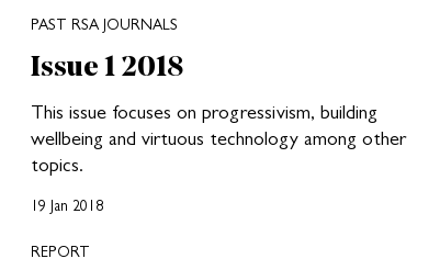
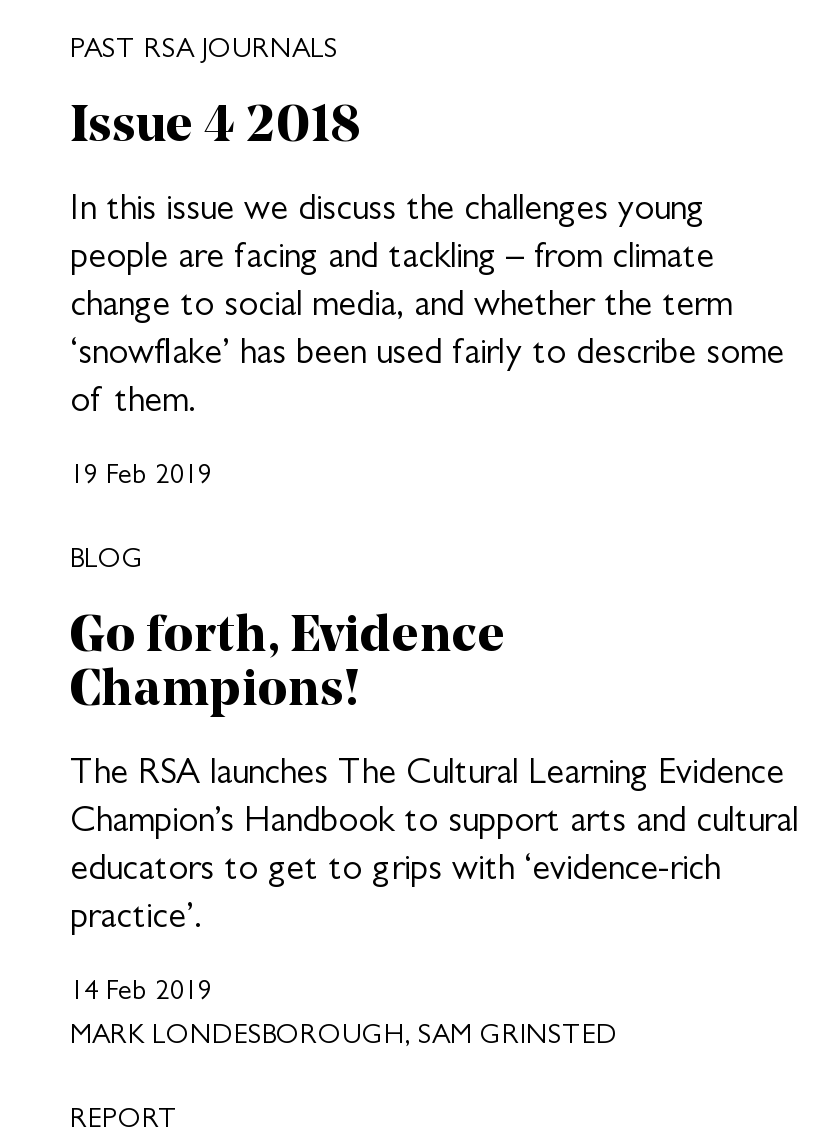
- Issue 1 2018
- This issue focuses on progressivism, building
- wellbeing and virtuous technology among other
- topics.
- 19 Jan 2018
+ Issue 4 2018
+ In this issue we discuss the challenges young
+ people are facing and tackling – from climate
+ change to social media, and whether the term
+ ‘snowflake’ has been used fairly to describe some
+ of them.
+ 19 Feb 2019
+ BLOG
+ Go forth, Evidence
+ Champions!
+ The RSA launches The Cultural Learning Evidence
+ Champion’s Handbook to support arts and cultural
+ educators to get to grips with ‘evidence-rich
+ practice’.
+ 14 Feb 2019
+ MARK LONDESBOROUGH, SAM GRINSTED
